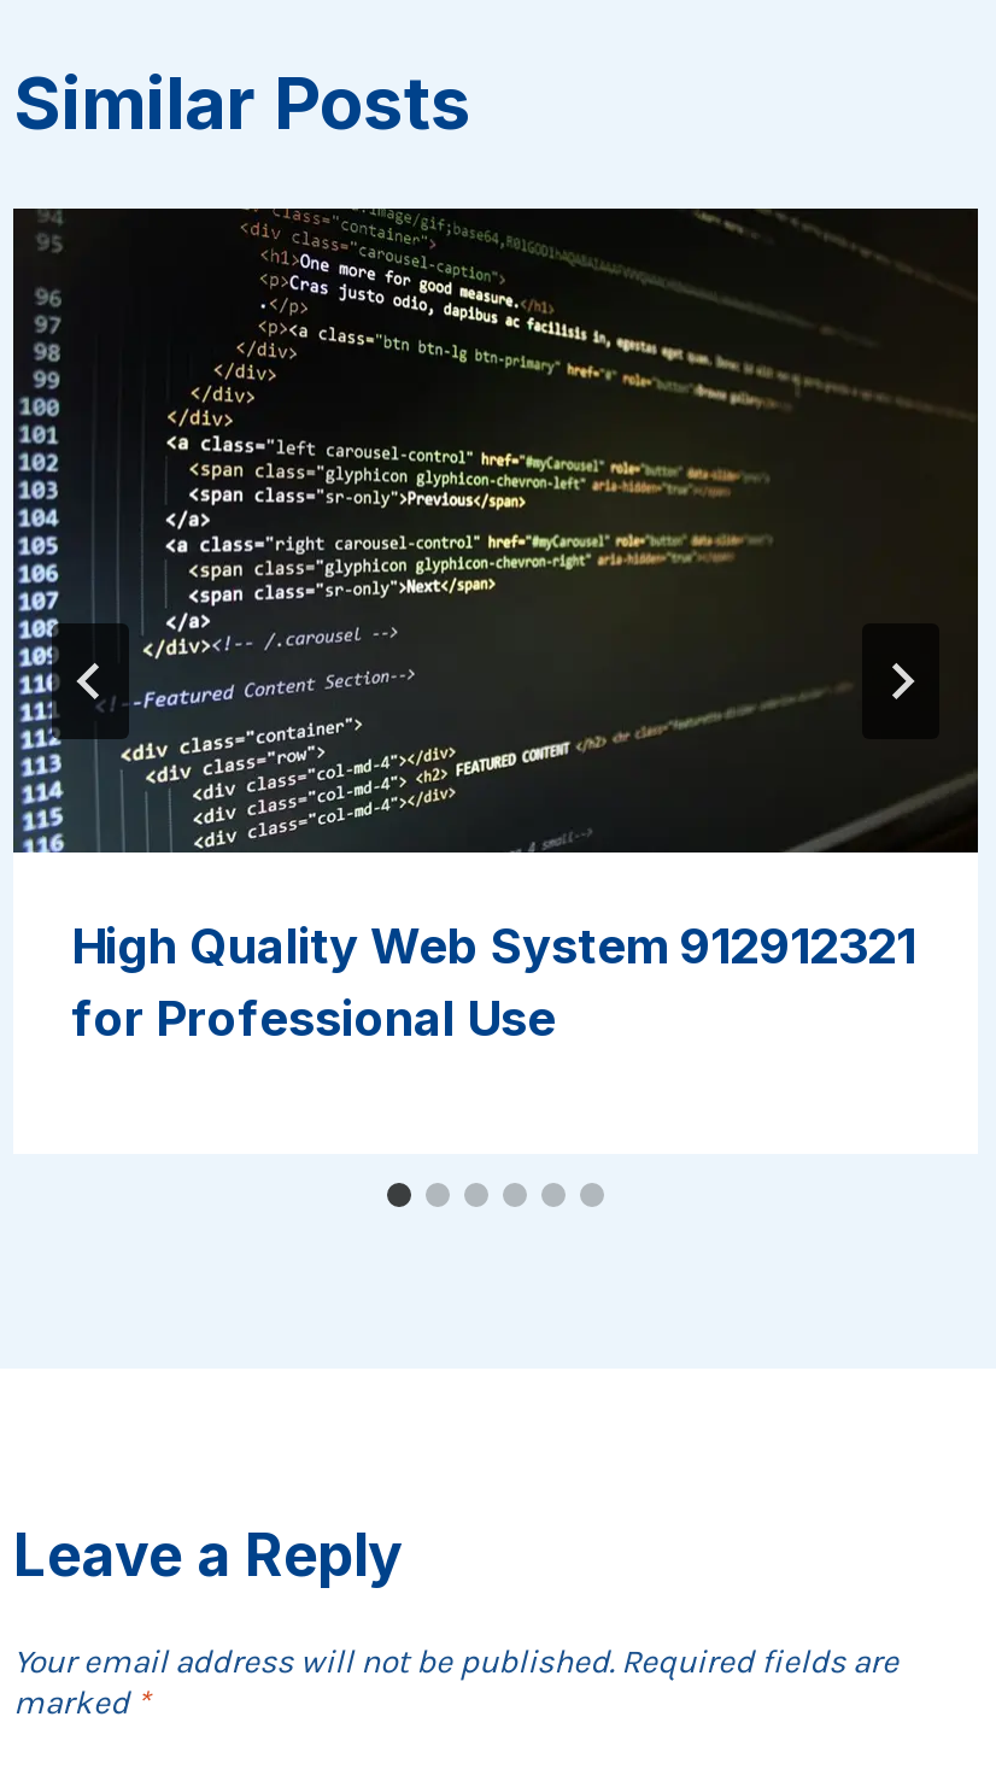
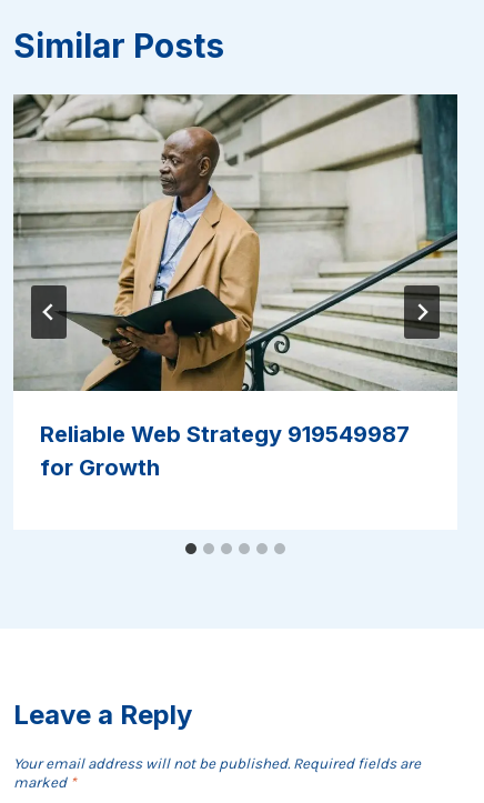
- [image]
- High Quality Web System 912912321
- for Professional Use
+ [image]
+ Reliable Web Strategy 919549987
+ for Growth
